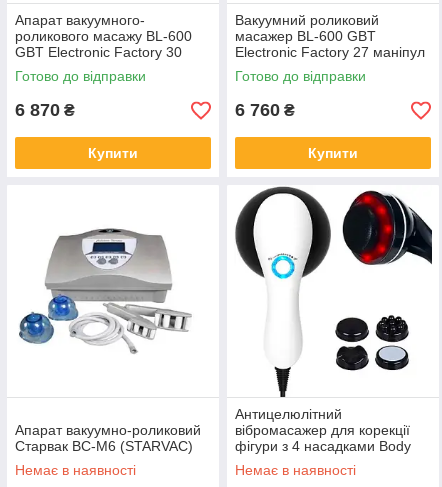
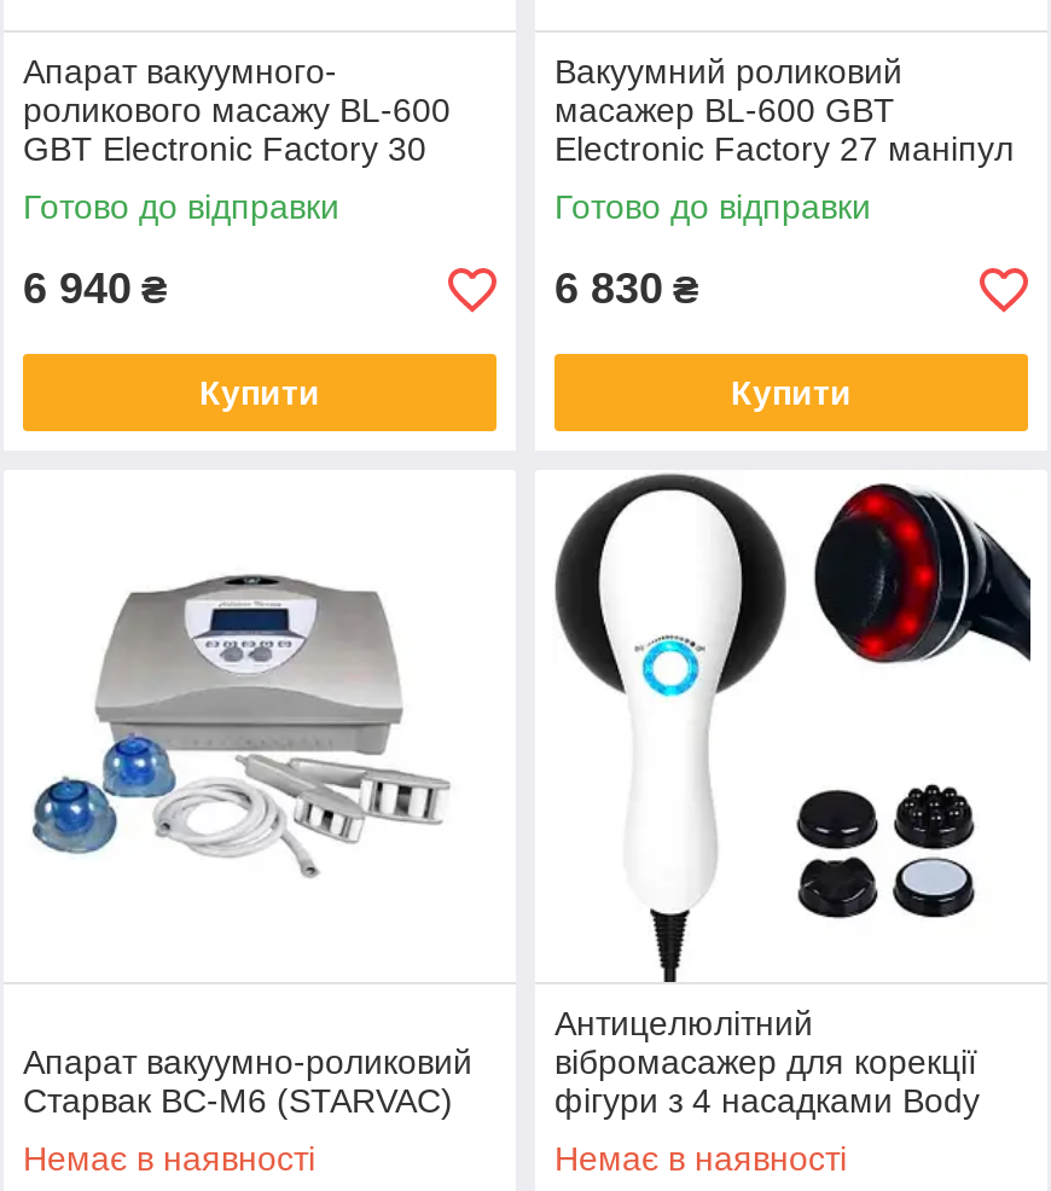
- 6 870 ₴
+ 6 940 ₴

- 6 760 ₴
+ 6 830 ₴
